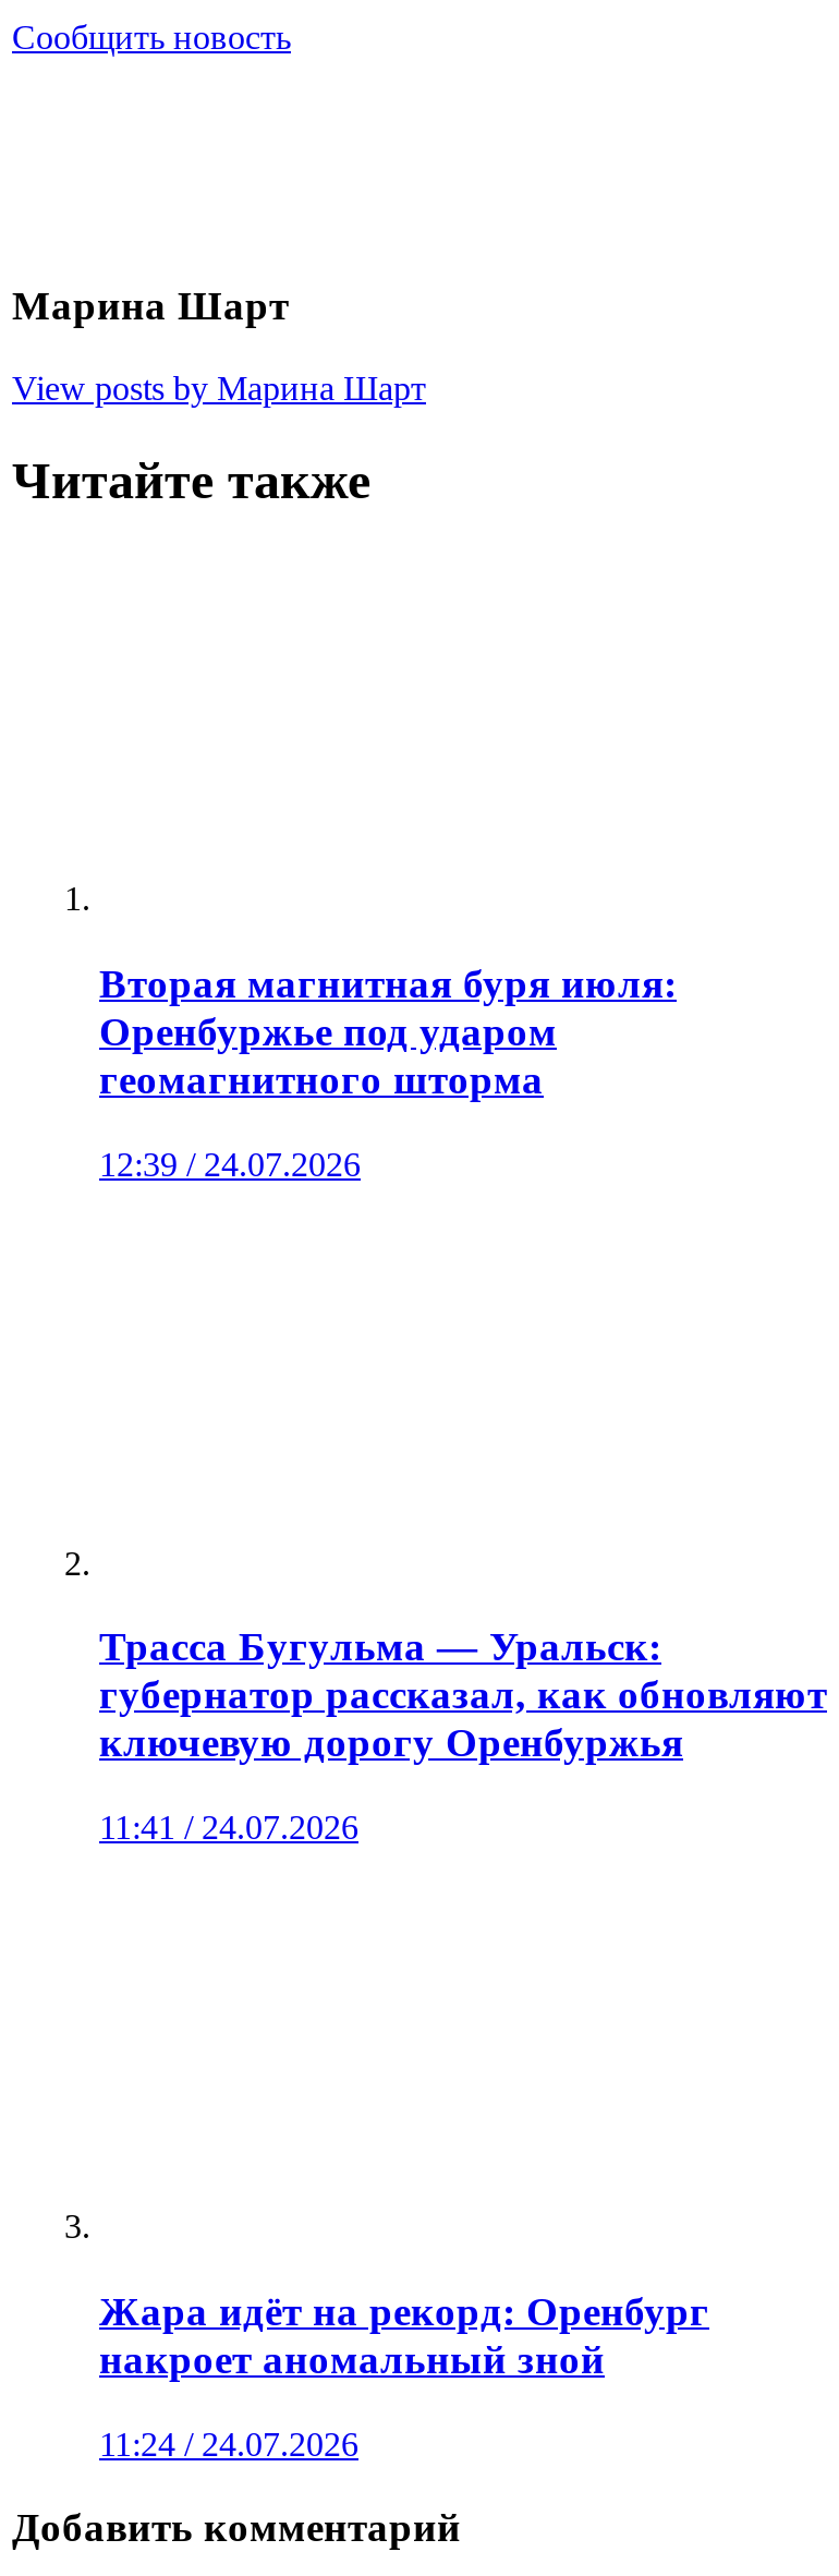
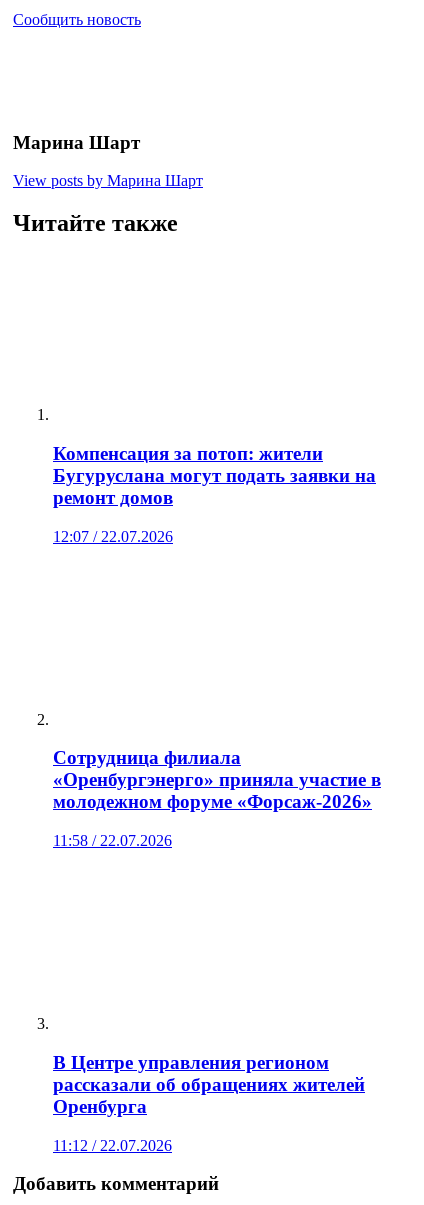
- Вторая магнитная буря июля:
- Оренбуржье под ударом
- геомагнитного шторма
+ Компенсация за потоп: жители
+ Бугуруслана могут подать заявки на
+ ремонт домов

- 12:39 / 24.07.2026
+ 12:07 / 22.07.2026

- Трасса Бугульма — Уральск:
- губернатор рассказал, как обновляют
- ключевую дорогу Оренбуржья
+ Сотрудница филиала
+ «Оренбургэнерго» приняла участие в
+ молодежном форуме «Форсаж-2026»

- 11:41 / 24.07.2026
+ 11:58 / 22.07.2026

- Жара идёт на рекорд: Оренбург
- накроет аномальный зной
+ В Центре управления регионом
+ рассказали об обращениях жителей
+ Оренбурга

- 11:24 / 24.07.2026
+ 11:12 / 22.07.2026
